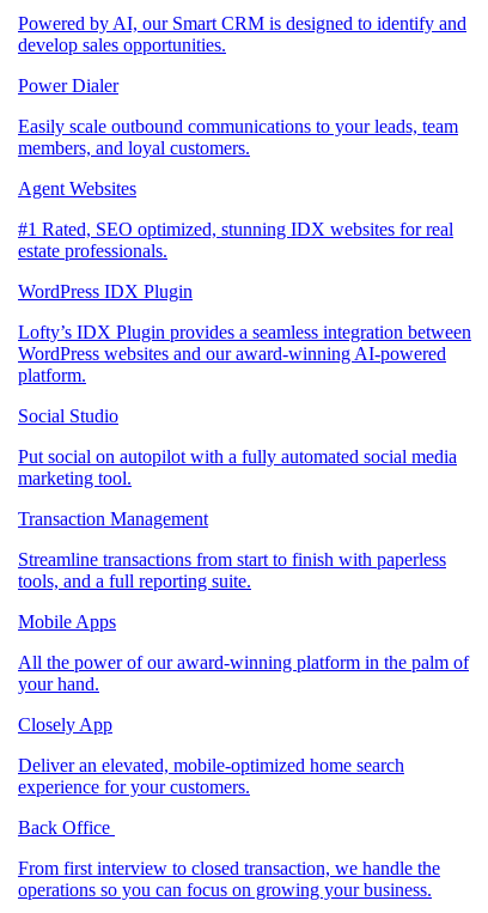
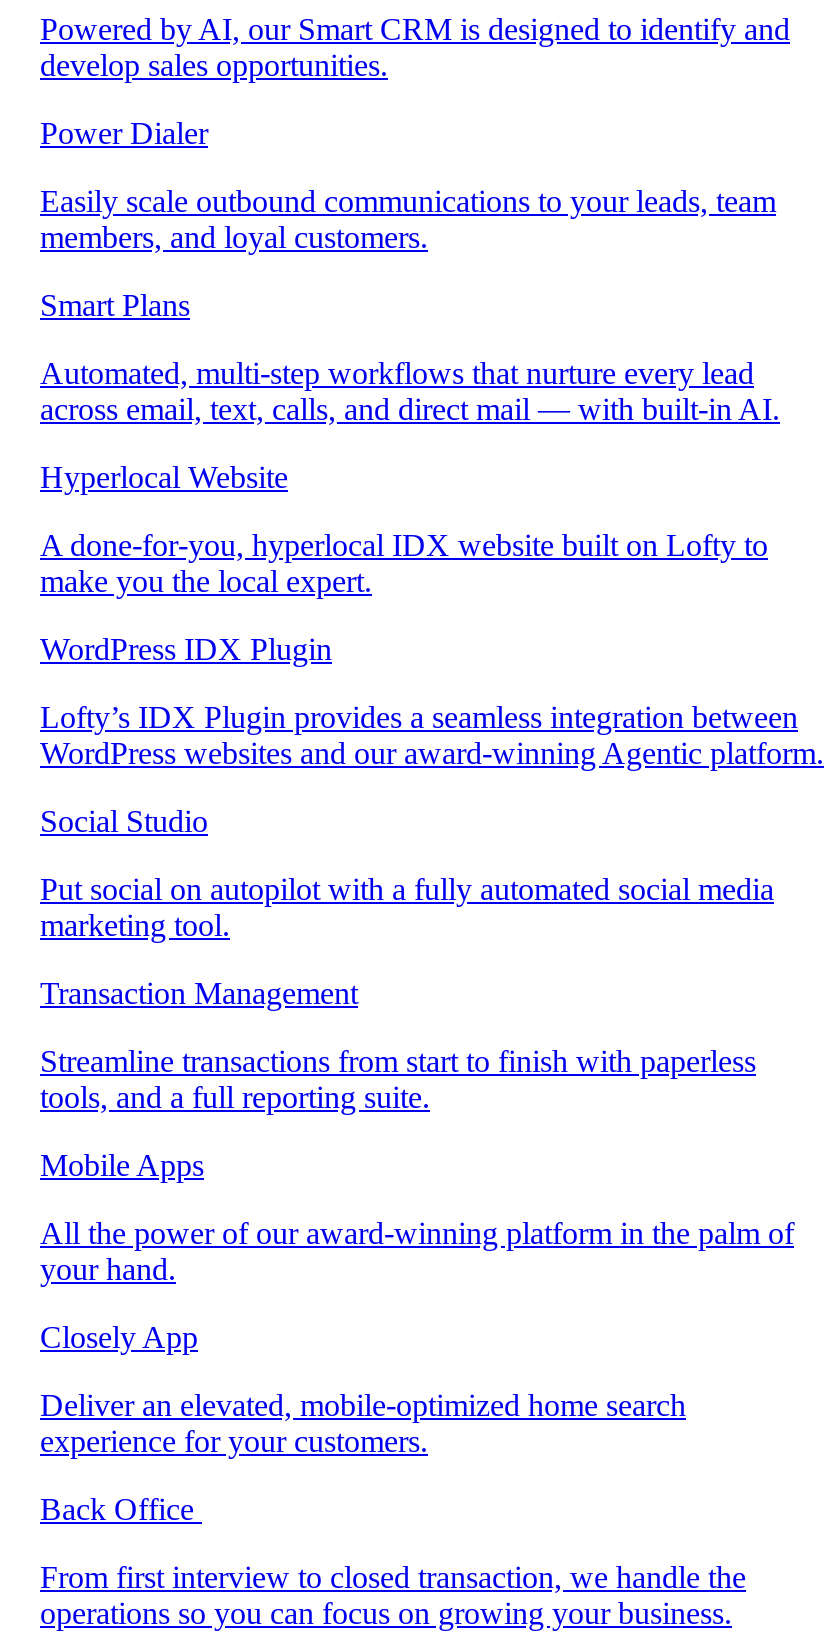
- Agent Websites
- #1 Rated, SEO optimized, stunning IDX websites for real
- estate professionals.
+ Smart Plans
+ Automated, multi-step workflows that nurture every lead
+ across email, text, calls, and direct mail — with built-in AI.
+ Hyperlocal Website
+ A done-for-you, hyperlocal IDX website built on Lofty to
+ make you the local expert.

moved down: WordPress IDX Plugin | Lofty’s IDX Plugin provides a seamless integration between

- WordPress websites and our award-winning AI-powered
- platform.
+ WordPress websites and our award-winning Agentic platform.
